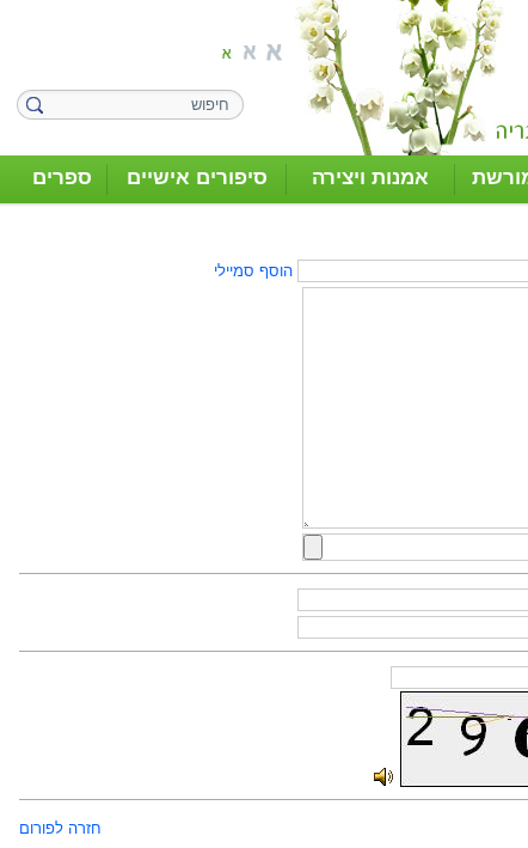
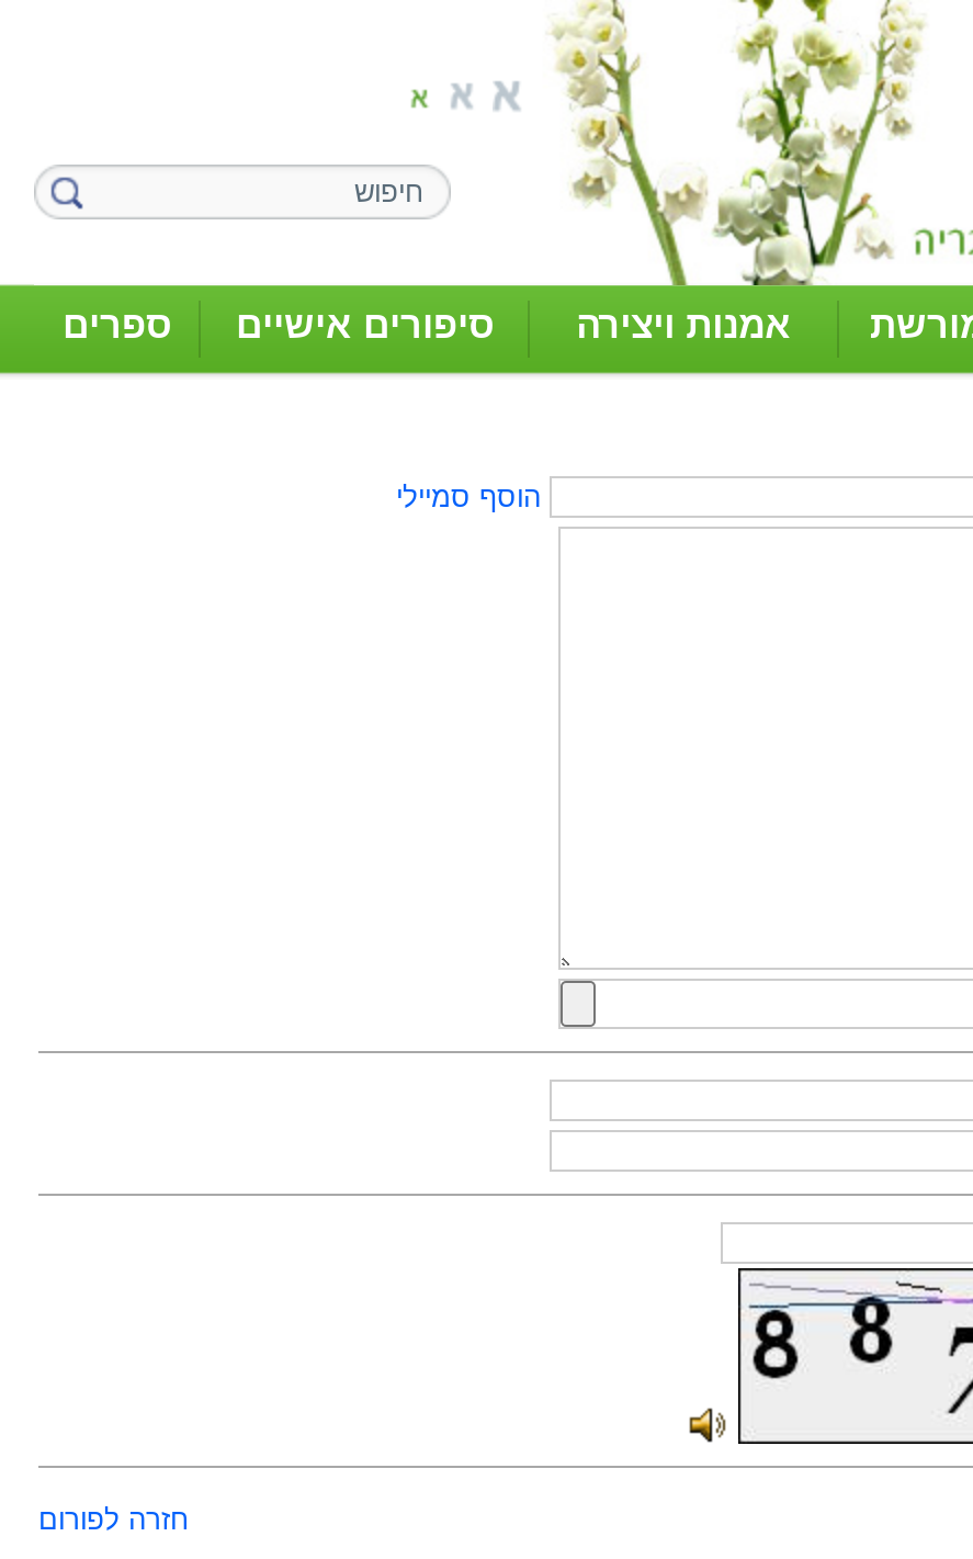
- [image]
+ [image]
